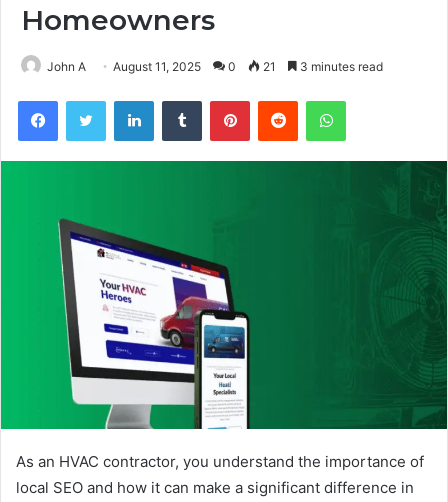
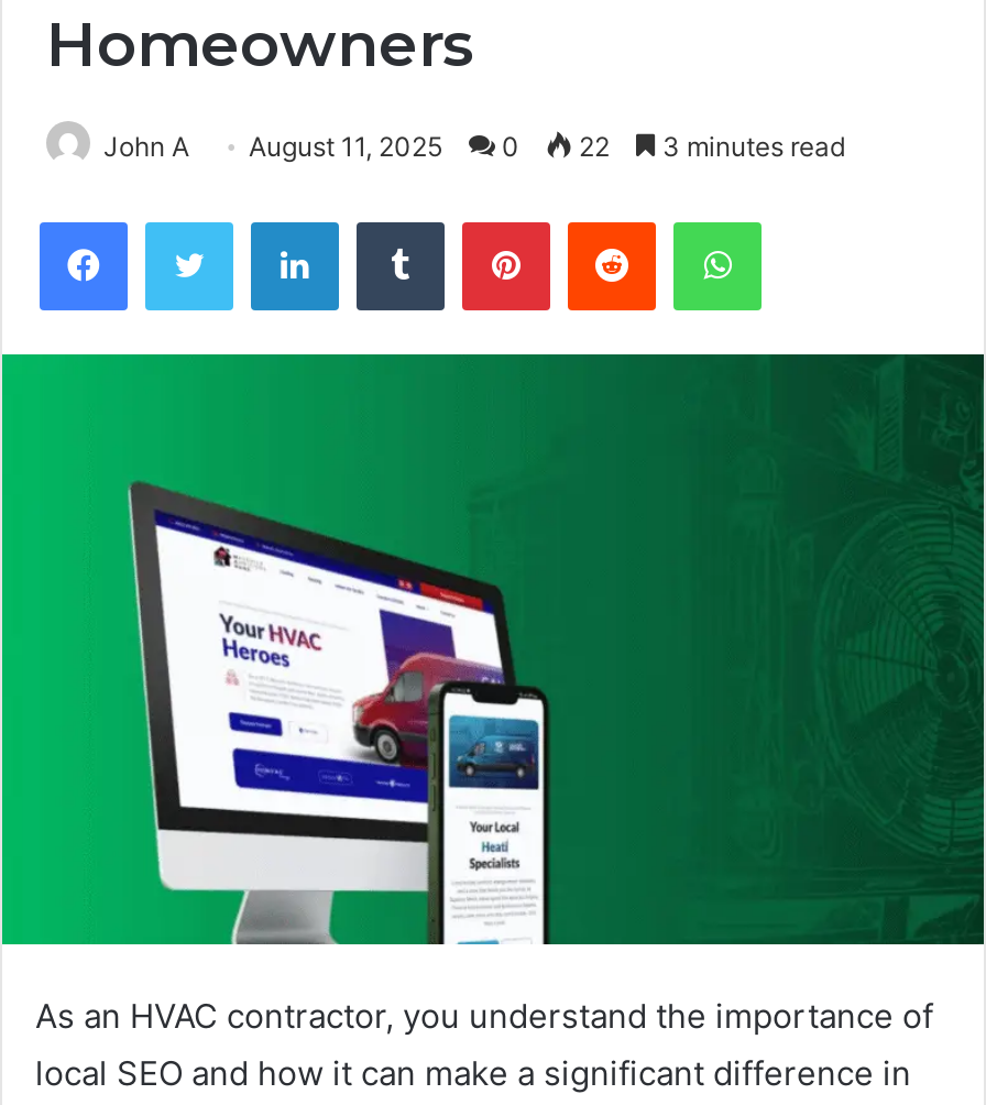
- John A August 11, 2025 0 21 3 minutes read
+ John A August 11, 2025 0 22 3 minutes read
